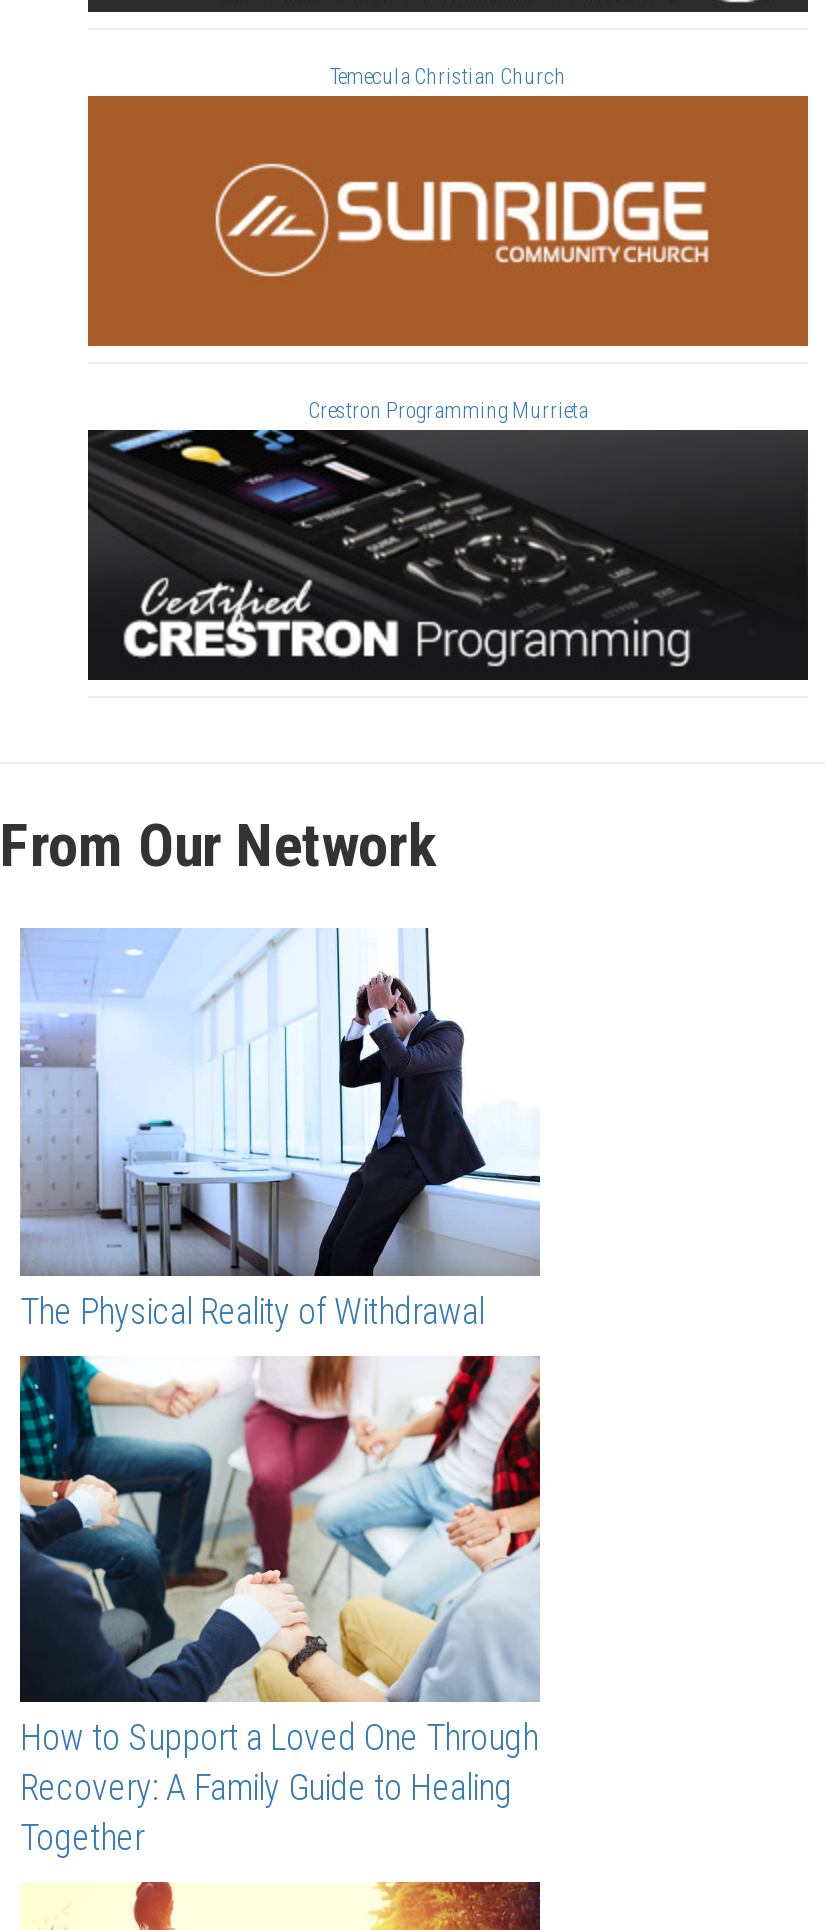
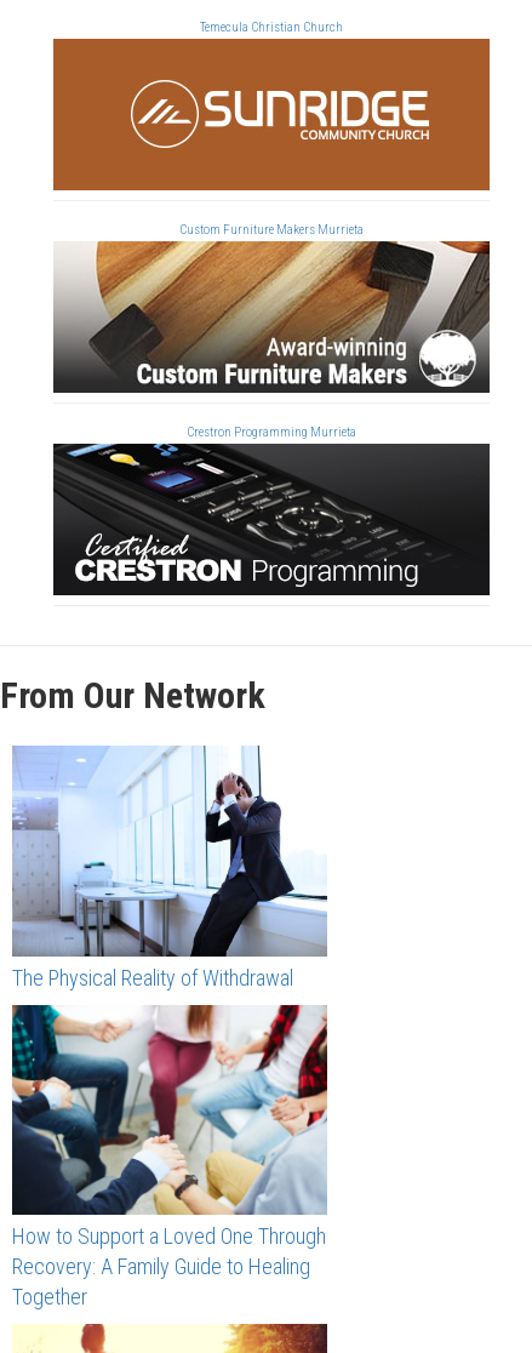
+ [image]

+ Custom Furniture Makers Murrieta
